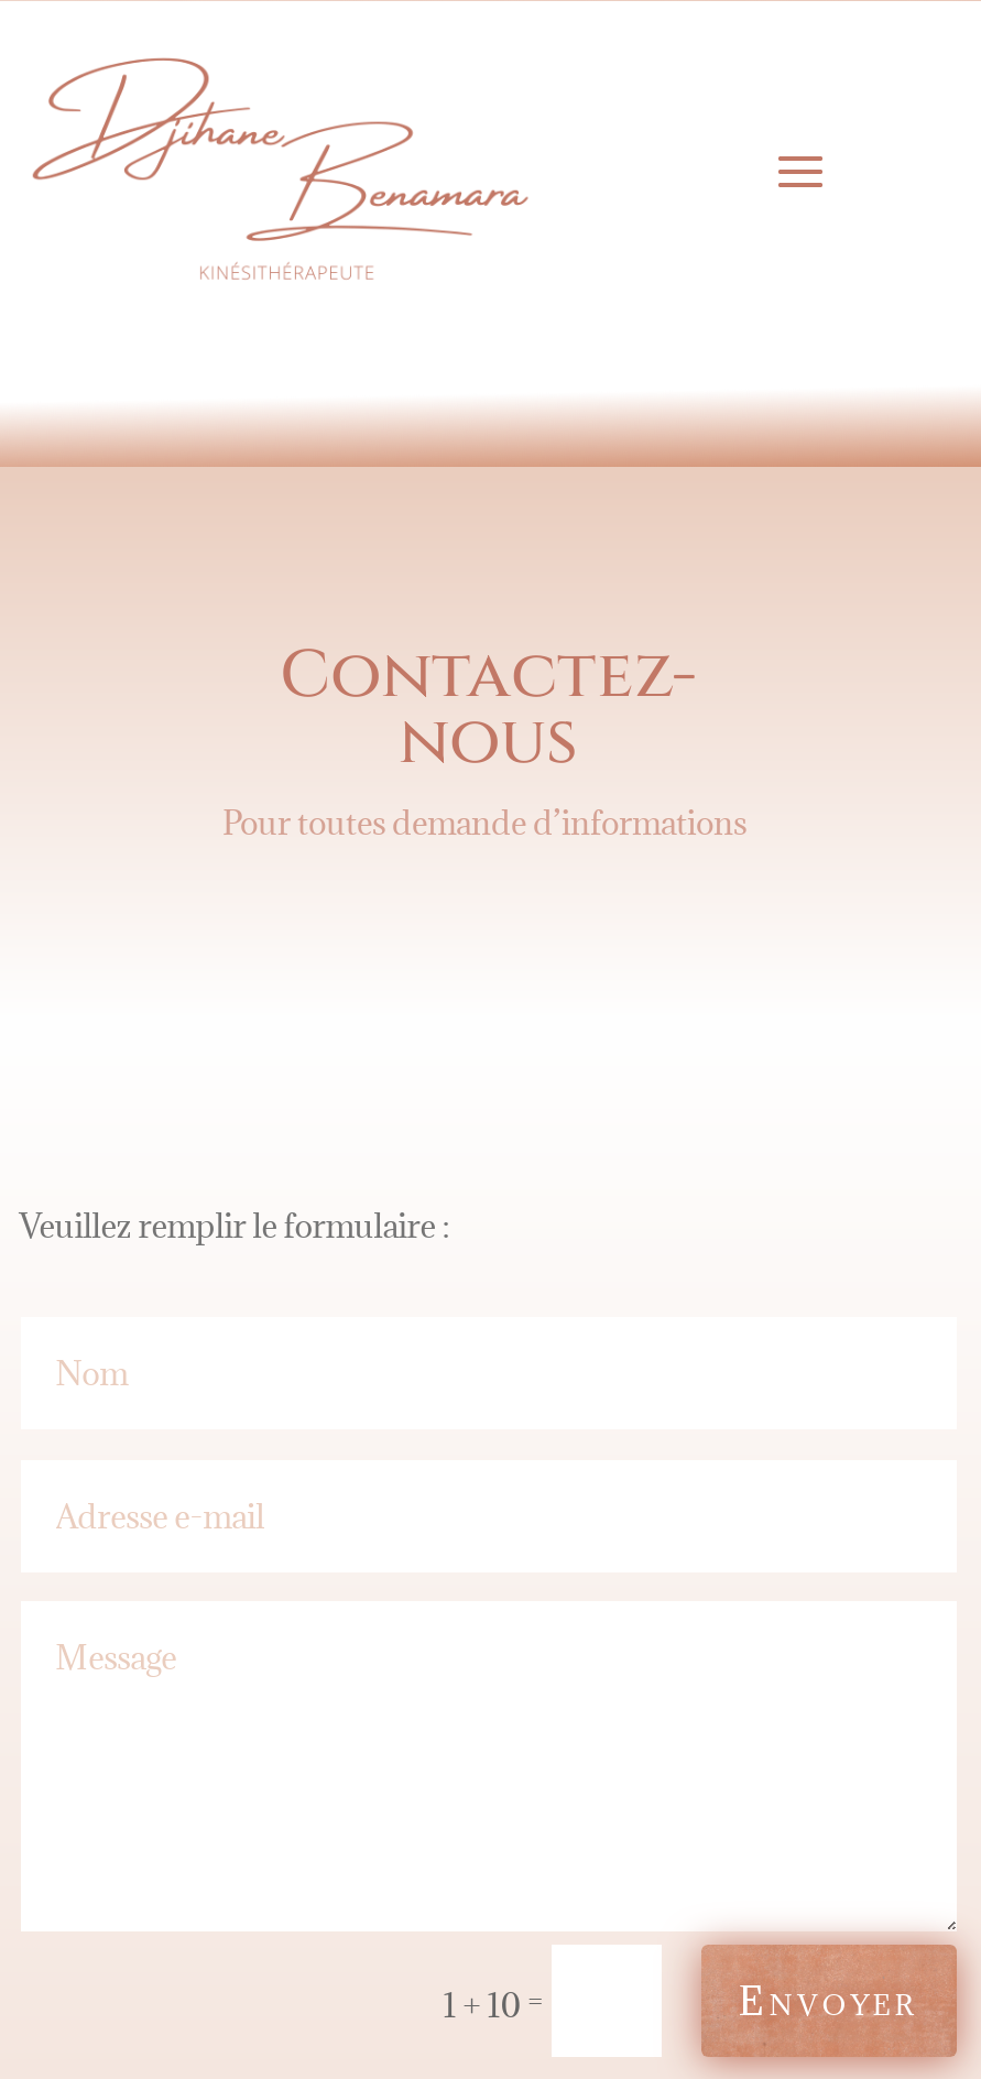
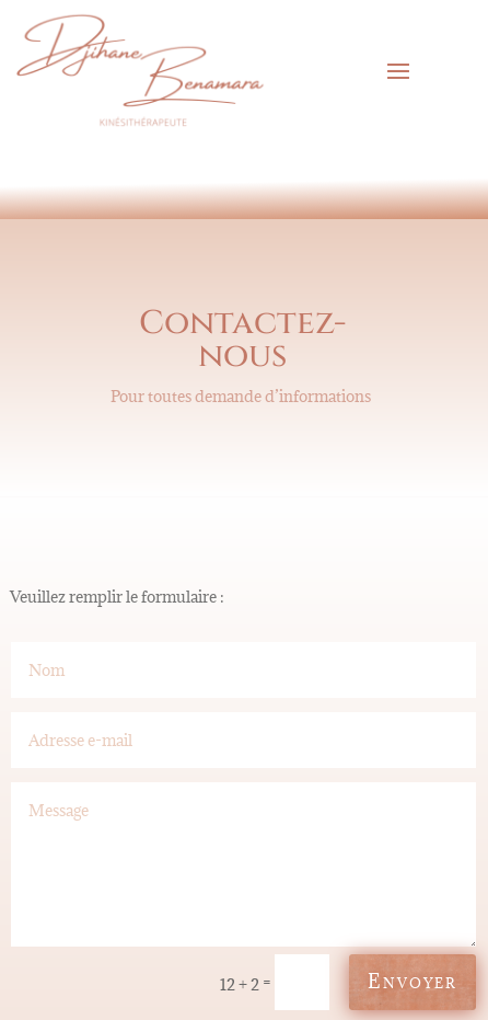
- 1 + 10 =
+ 12 + 2 =
